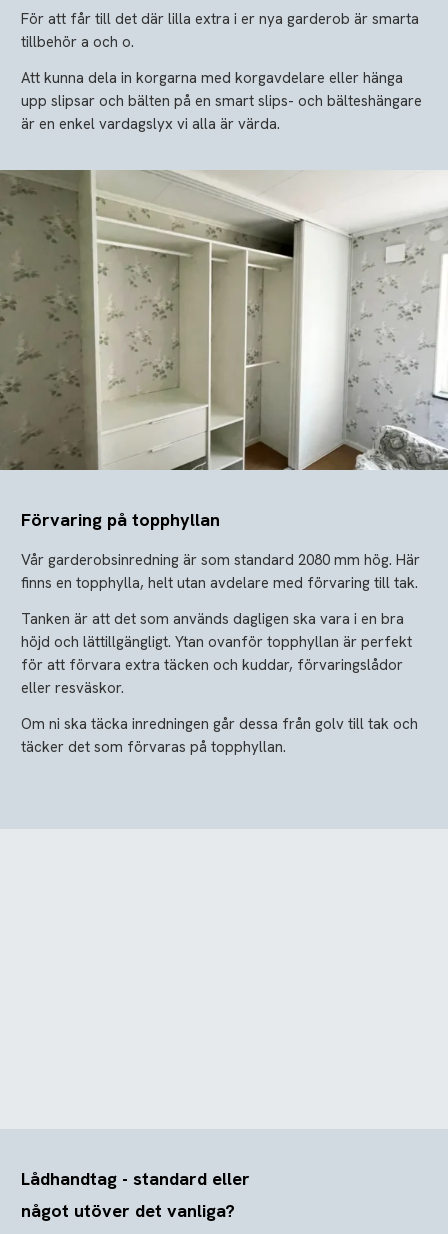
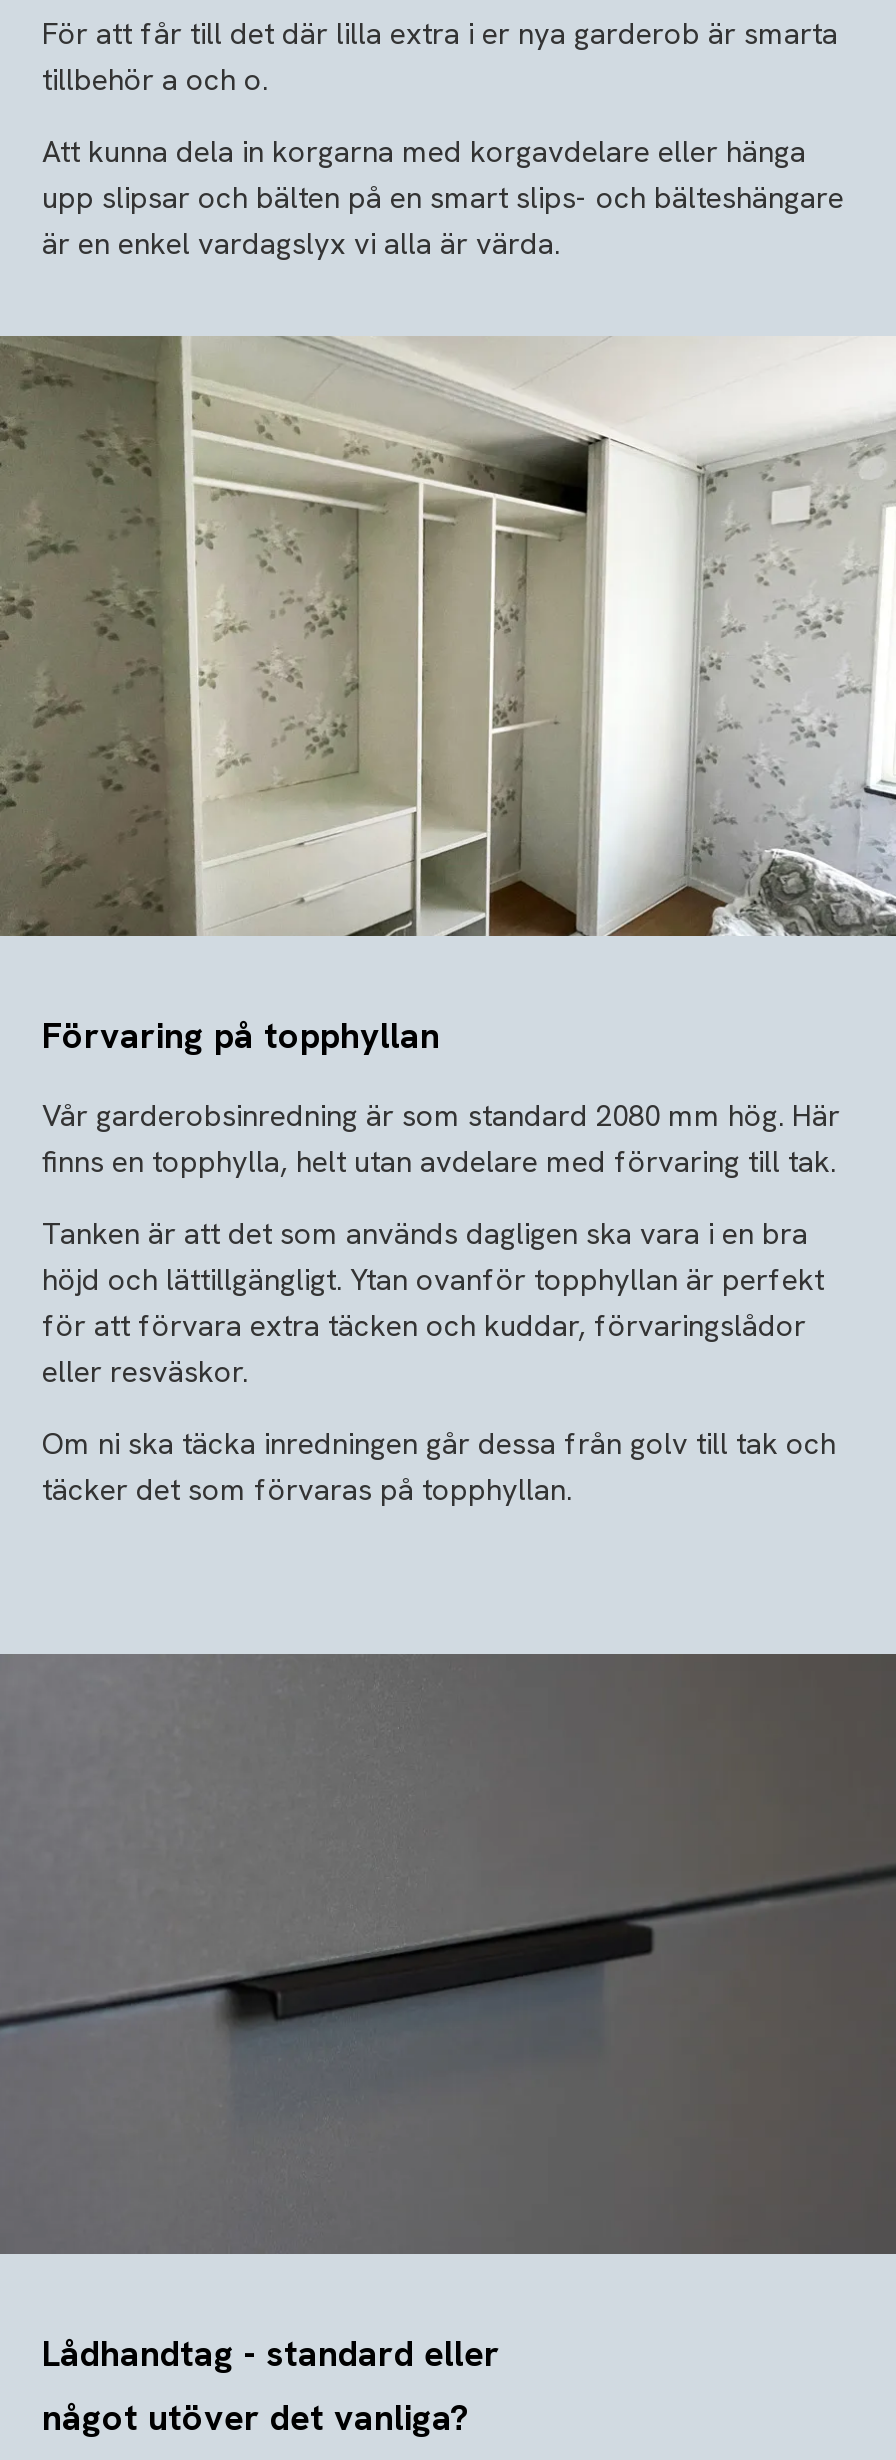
+ [image]
